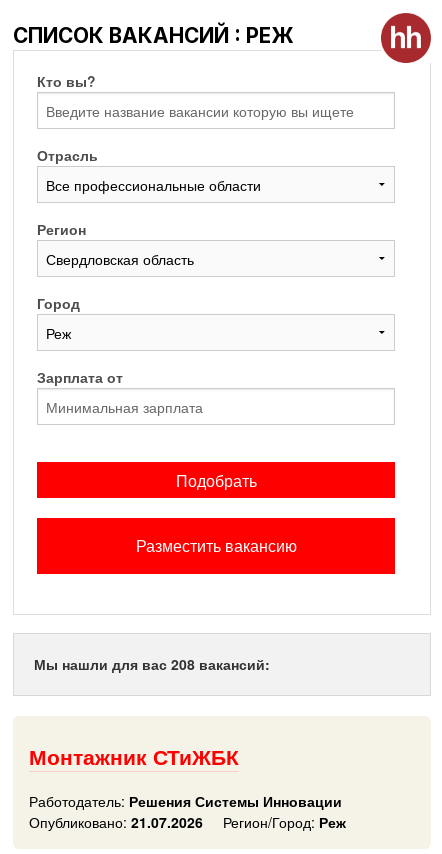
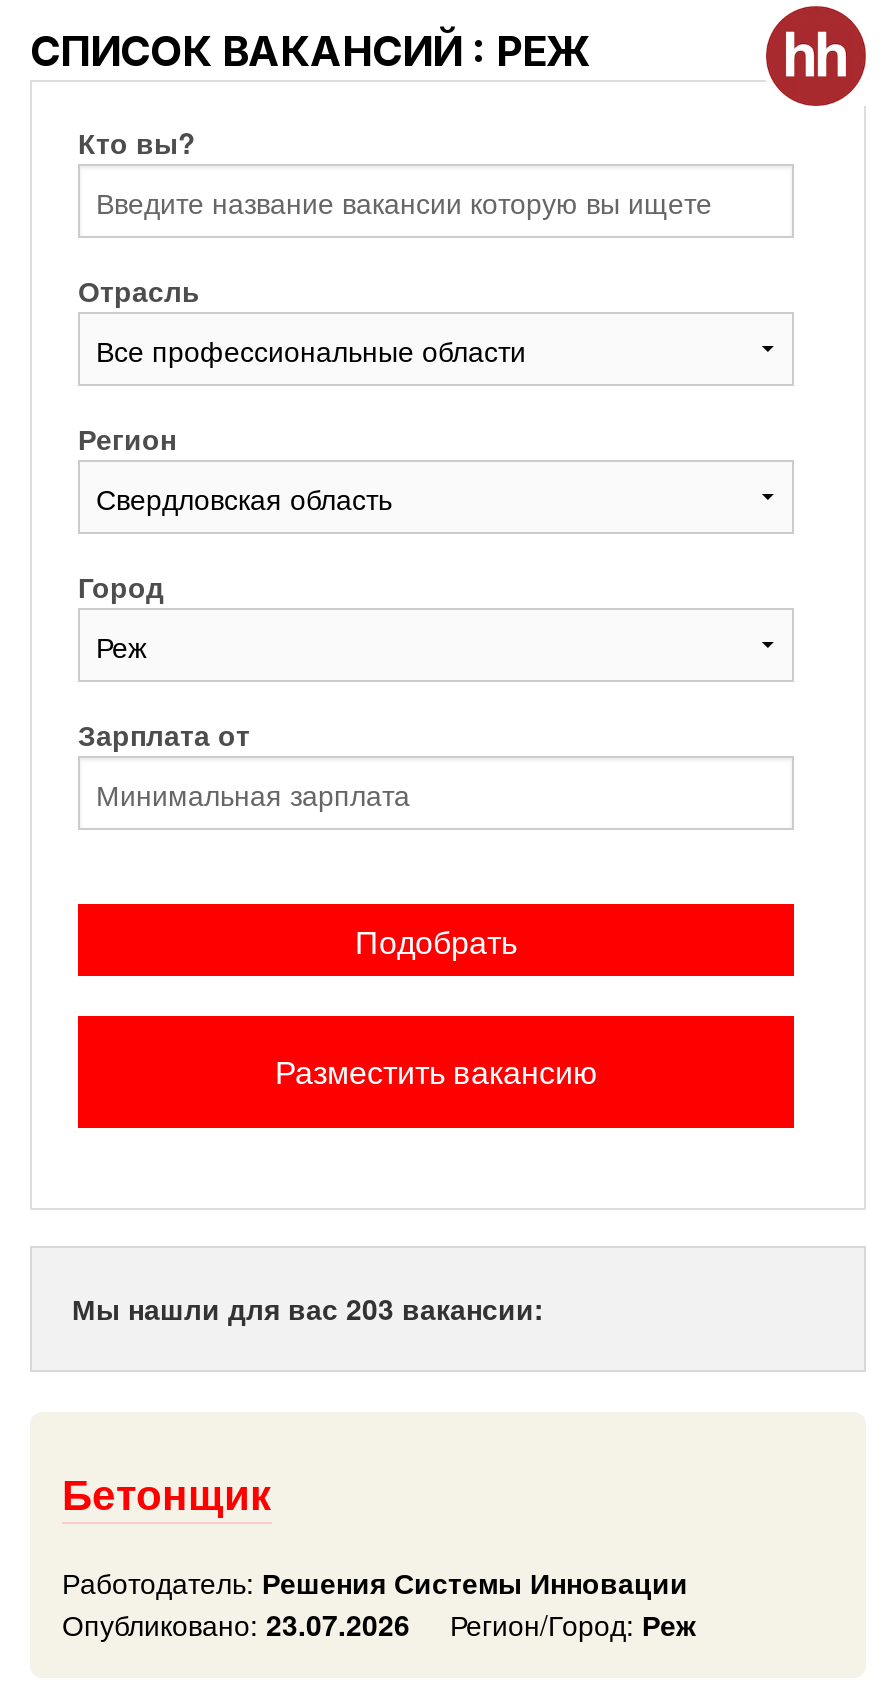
- Мы нашли для вас 208 вакансий:
+ Мы нашли для вас 203 вакансии:

- Монтажник СТиЖБК
+ Бетонщик

- Опубликовано: 21.07.2026
+ Опубликовано: 23.07.2026
